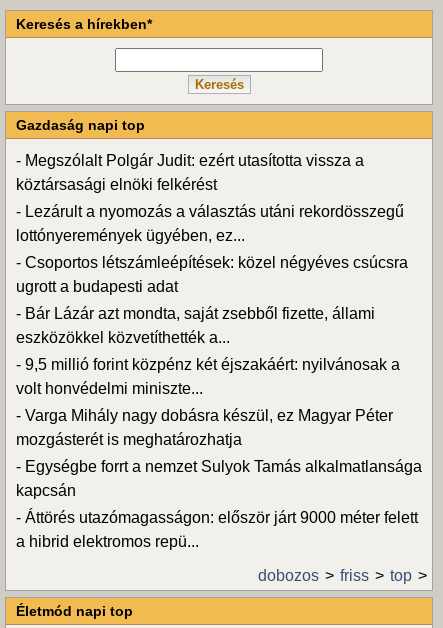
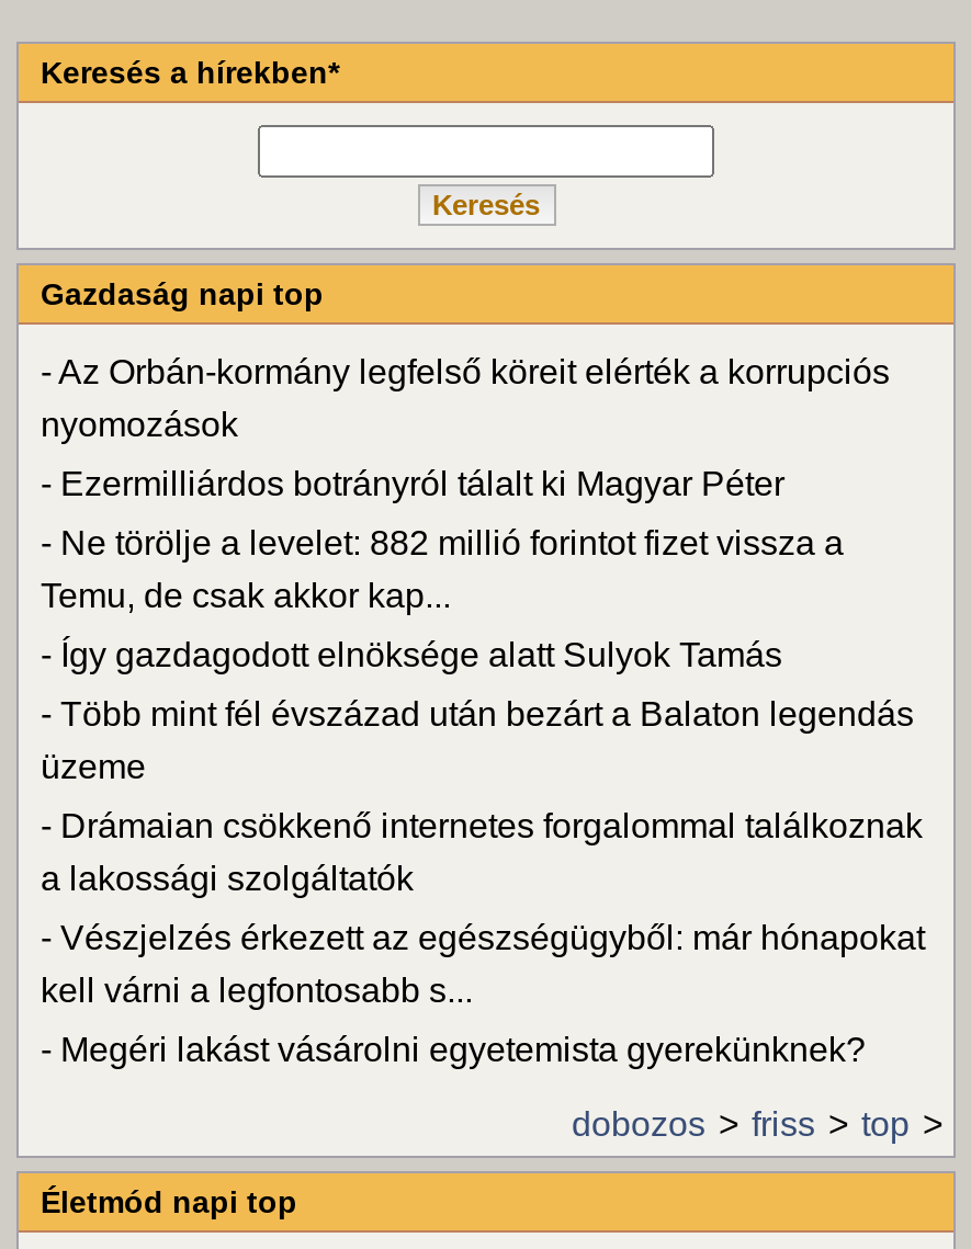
- - Megszólalt Polgár Judit: ezért utasította vissza a
- köztársasági elnöki felkérést
+ - Az Orbán-kormány legfelső köreit elérték a korrupciós
+ nyomozások

- - Lezárult a nyomozás a választás utáni rekordösszegű
- lottónyeremények ügyében, ez...
+ - Ezermilliárdos botrányról tálalt ki Magyar Péter

- - Csoportos létszámleépítések: közel négyéves csúcsra
- ugrott a budapesti adat
+ - Ne törölje a levelet: 882 millió forintot fizet vissza a
+ Temu, de csak akkor kap...

- - Bár Lázár azt mondta, saját zsebből fizette, állami
- eszközökkel közvetíthették a...
+ - Így gazdagodott elnöksége alatt Sulyok Tamás

- - 9,5 millió forint közpénz két éjszakáért: nyilvánosak a
- volt honvédelmi miniszte...
+ - Több mint fél évszázad után bezárt a Balaton legendás
+ üzeme

- - Varga Mihály nagy dobásra készül, ez Magyar Péter
- mozgásterét is meghatározhatja
+ - Drámaian csökkenő internetes forgalommal találkoznak
+ a lakossági szolgáltatók

- - Egységbe forrt a nemzet Sulyok Tamás alkalmatlansága
- kapcsán
+ - Vészjelzés érkezett az egészségügyből: már hónapokat
+ kell várni a legfontosabb s...

- - Áttörés utazómagasságon: először járt 9000 méter felett
- a hibrid elektromos repü...
+ - Megéri lakást vásárolni egyetemista gyerekünknek?
